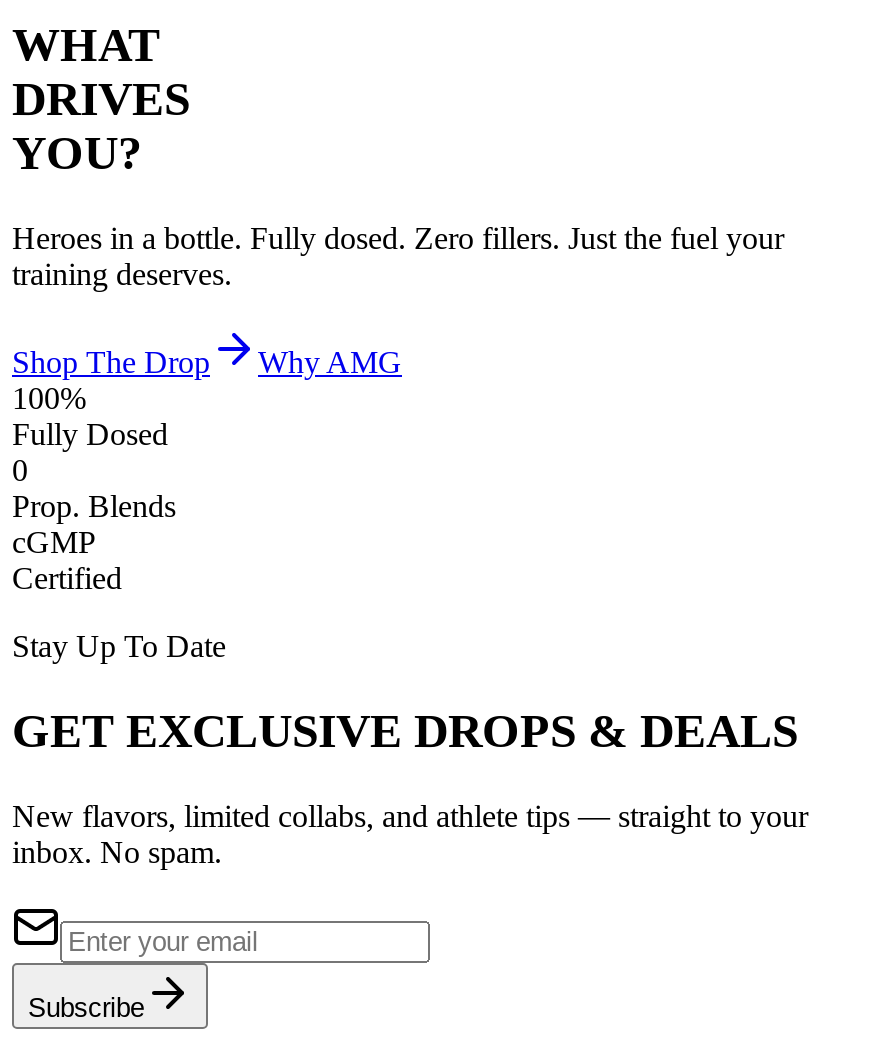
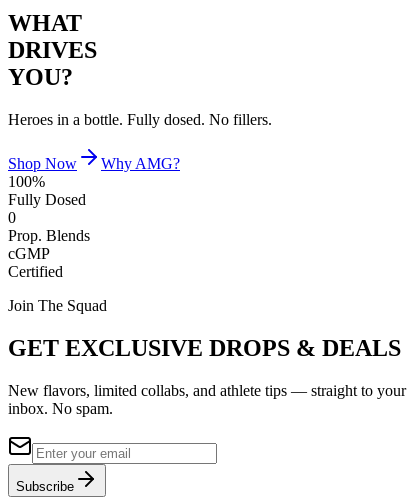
- Heroes in a bottle. Fully dosed. Zero fillers. Just the fuel your
- training deserves.
+ Heroes in a bottle. Fully dosed. No fillers.

- Shop The Drop
- Why AMG
+ Shop Now
+ Why AMG?

- Stay Up To Date
+ Join The Squad
